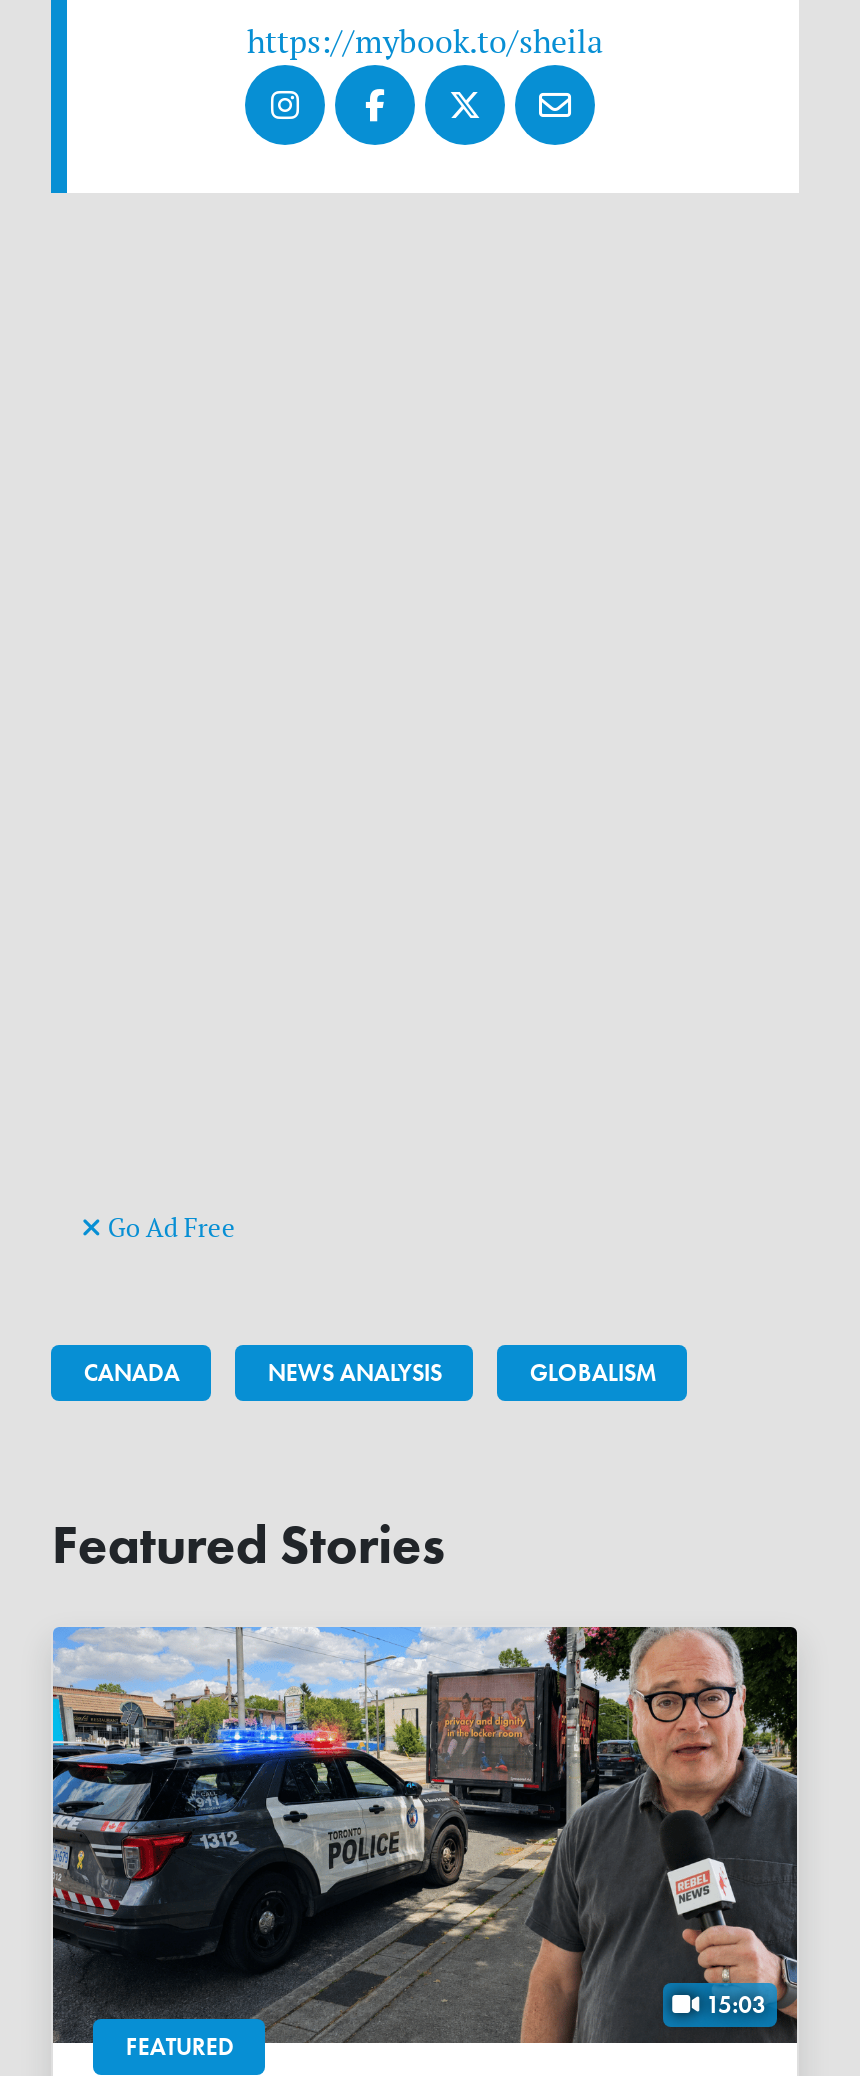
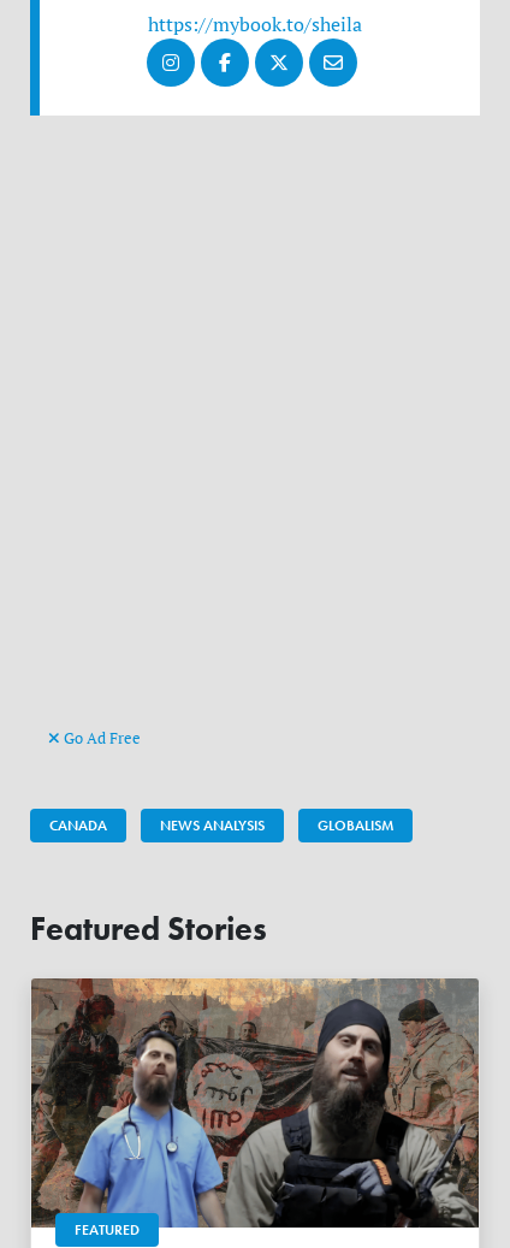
- [image]
+ [image]

- 15:03
